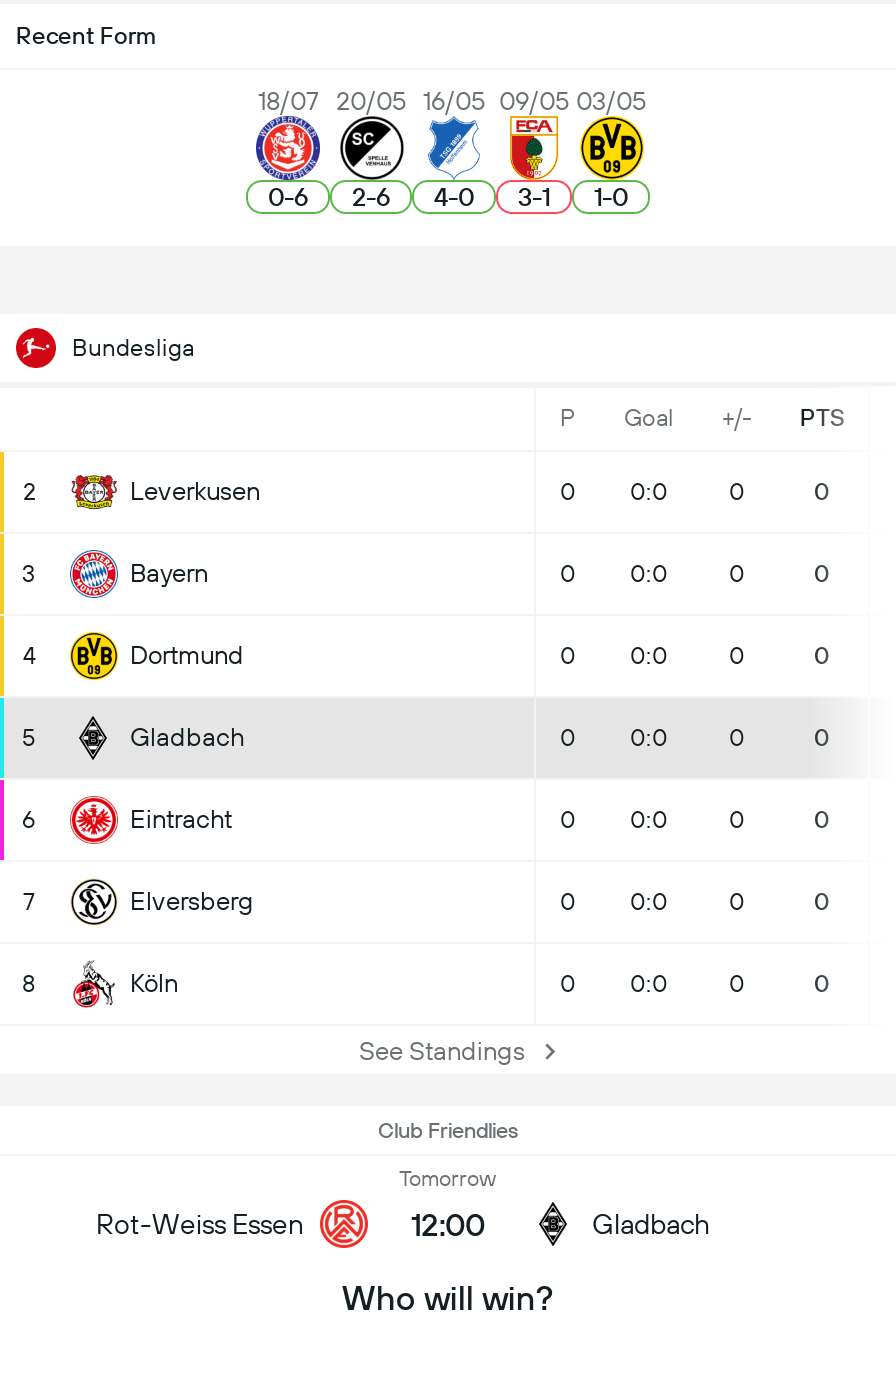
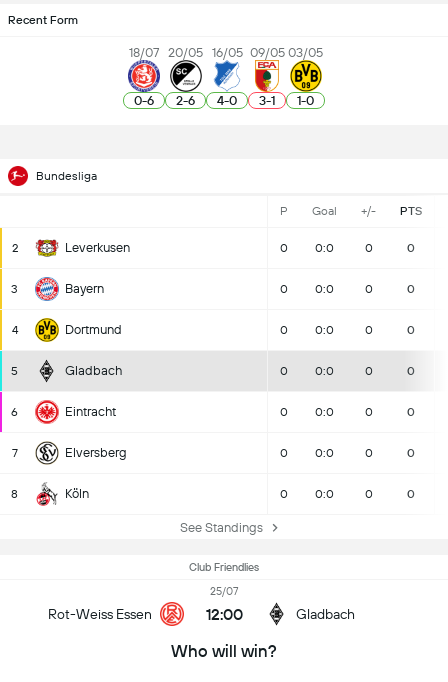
- Tomorrow
+ 25/07
